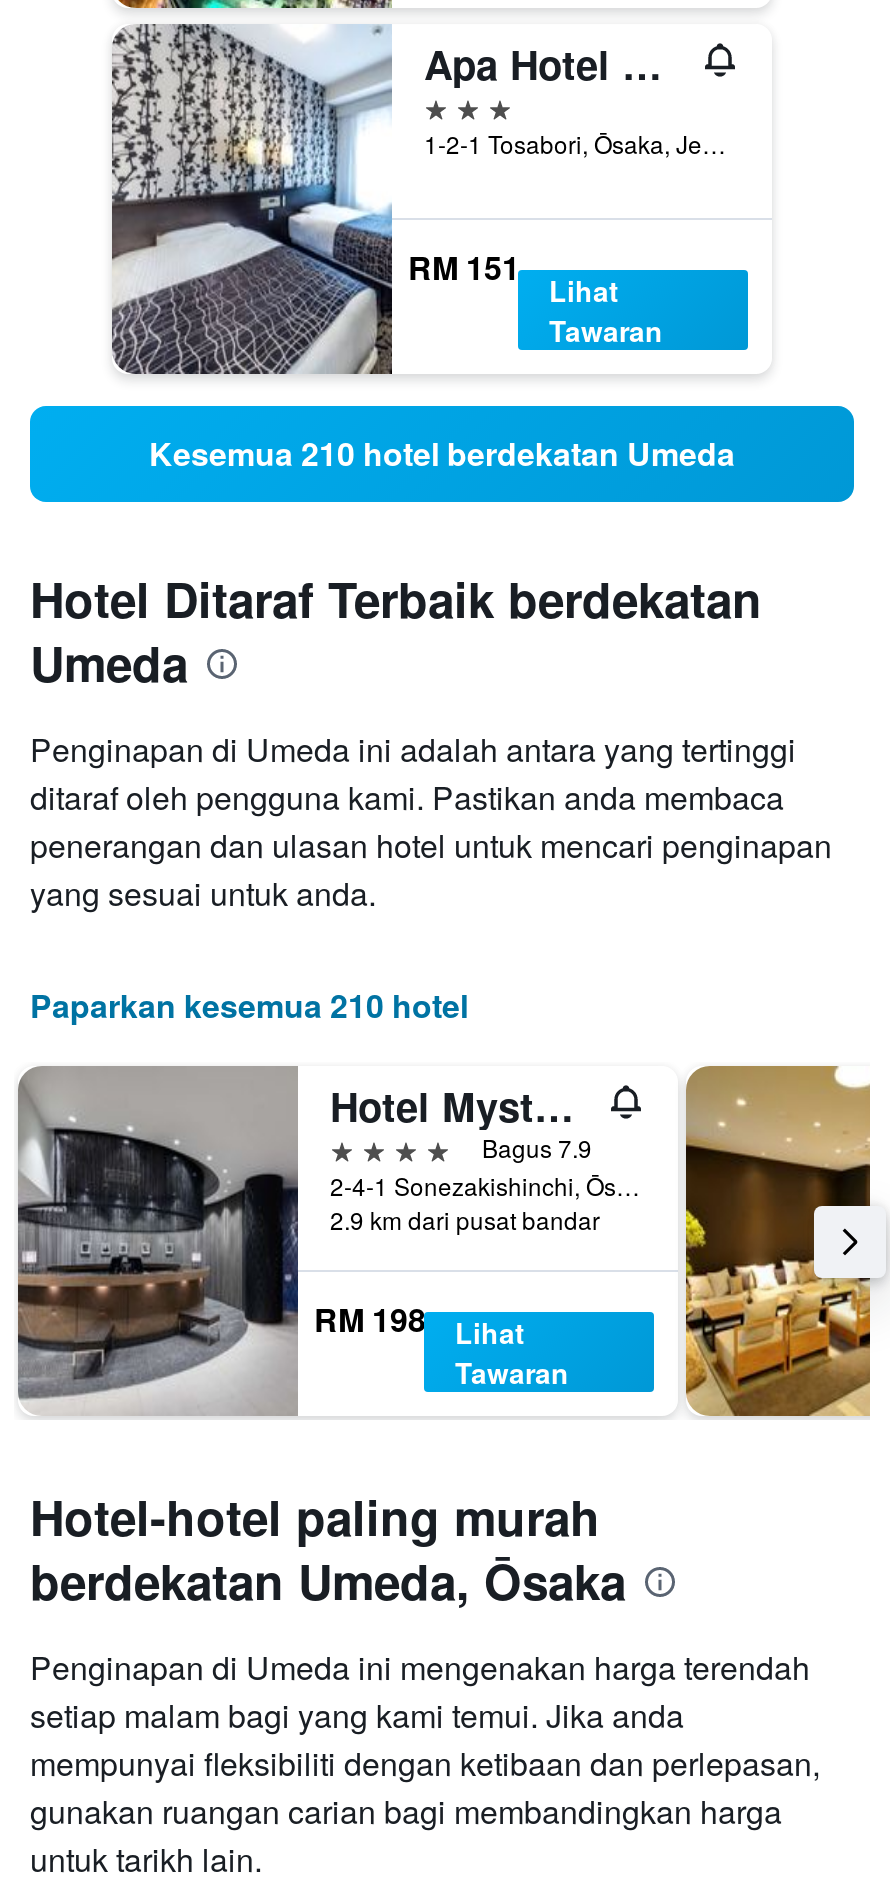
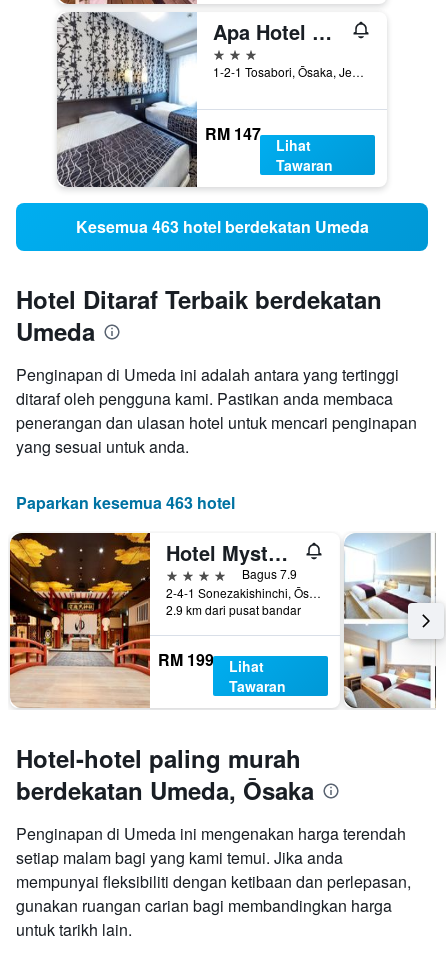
- RM 151
+ RM 147

- Kesemua 210 hotel berdekatan Umeda
+ Kesemua 463 hotel berdekatan Umeda

- Paparkan kesemua 210 hotel
+ Paparkan kesemua 463 hotel

- [image]
- RM 198 Lihat
+ [image]
+ RM 199 Lihat

- [image]
+ [image]
